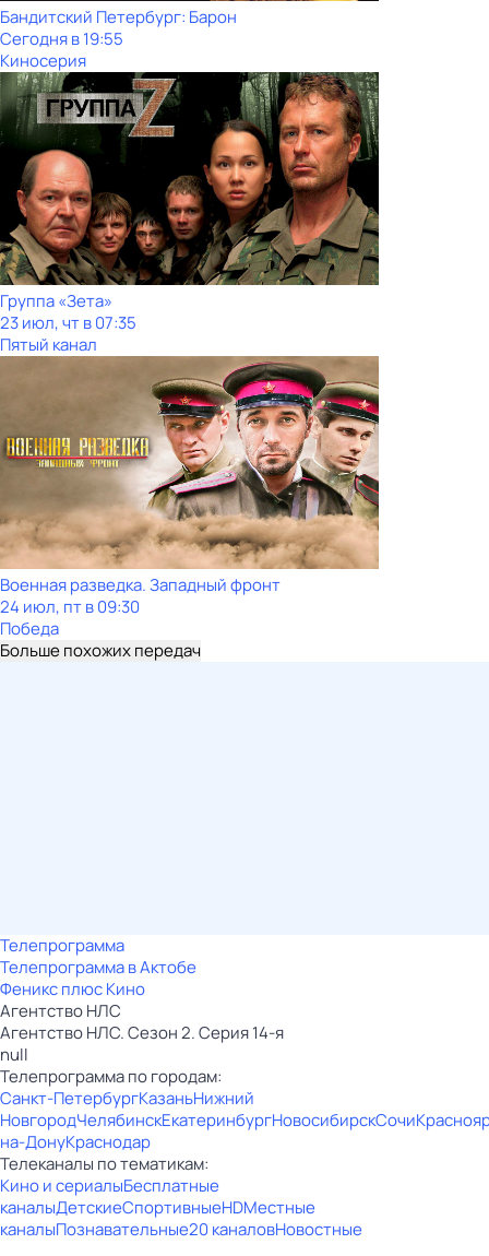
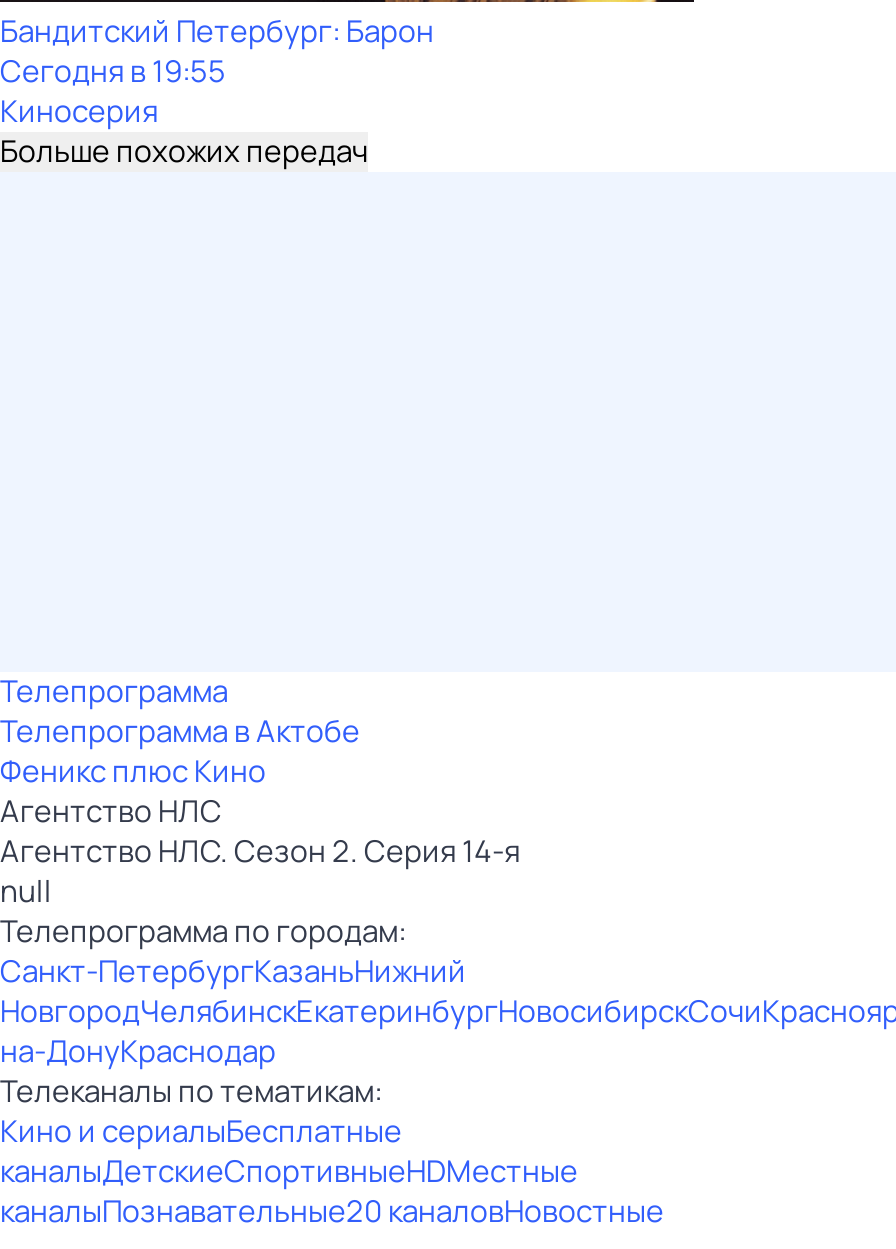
- [image]
- Группа «Зета»
- 23 июл, чт в 07:35
- Пятый канал

- [image]
- Военная разведка. Западный фронт
- 24 июл, пт в 09:30
- Победа
